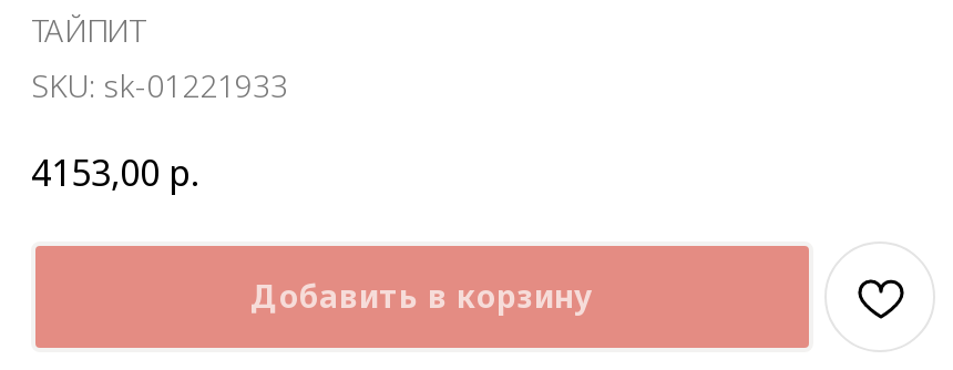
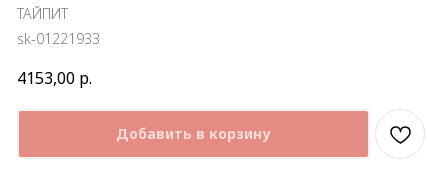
- SKU: sk-01221933
+ sk-01221933
